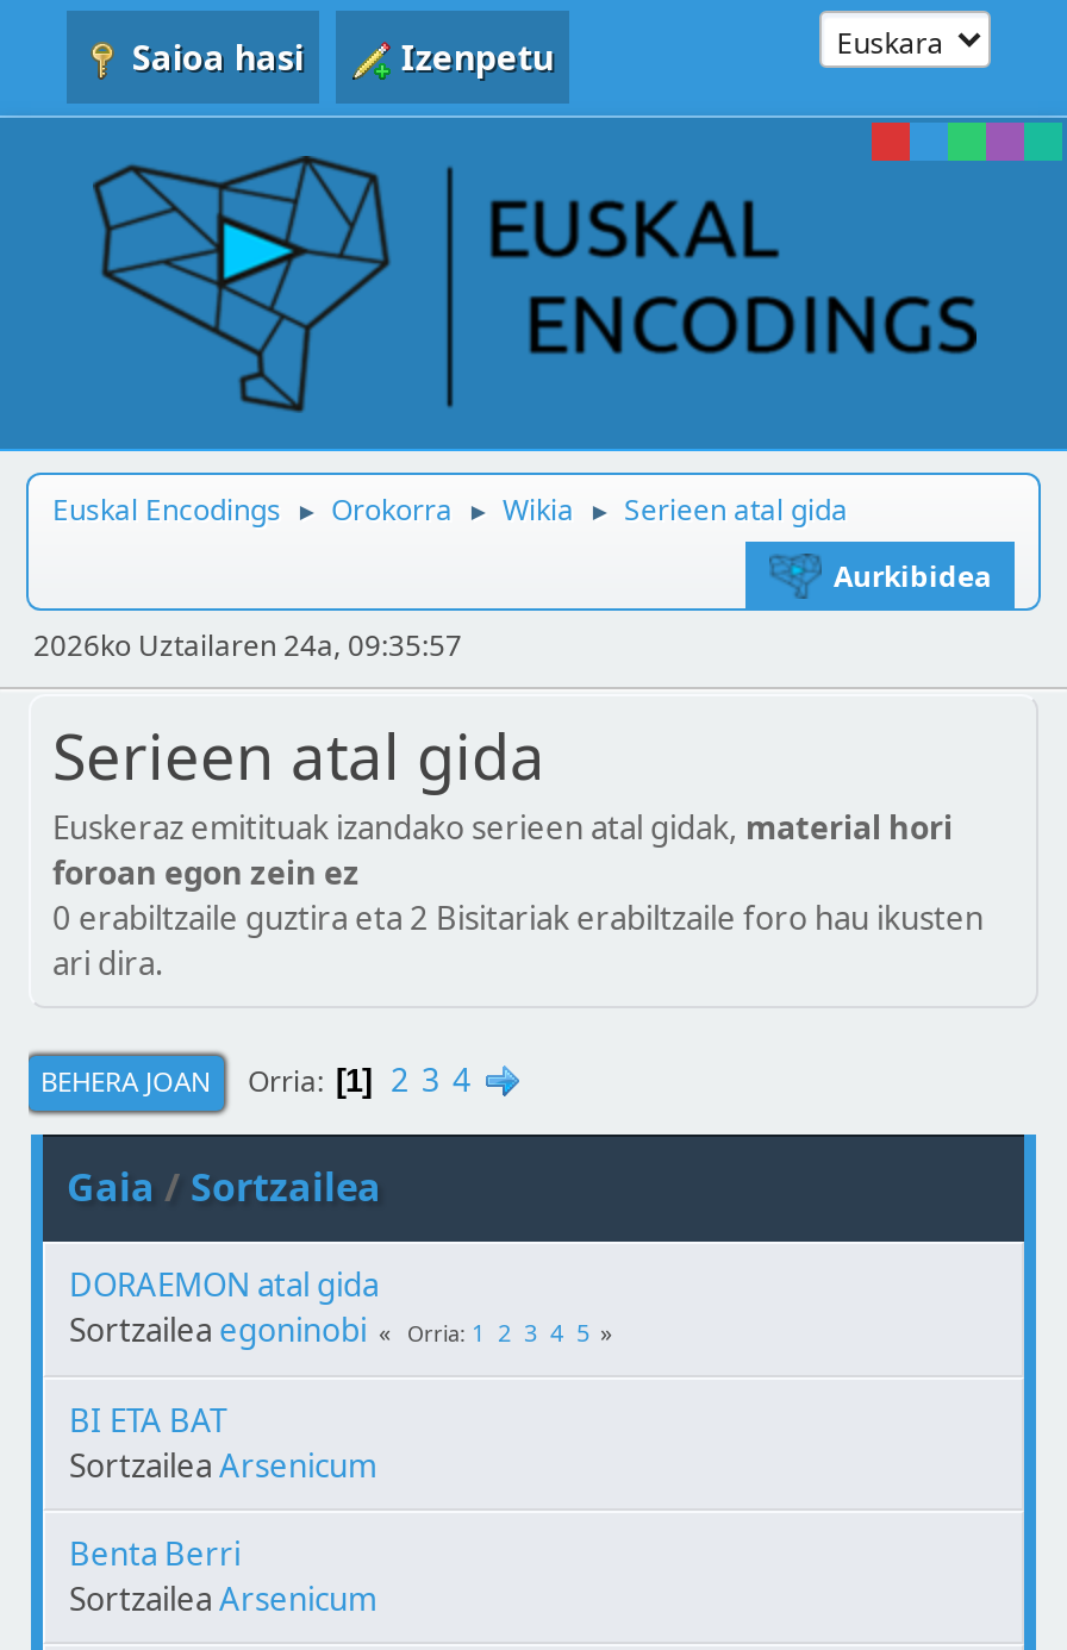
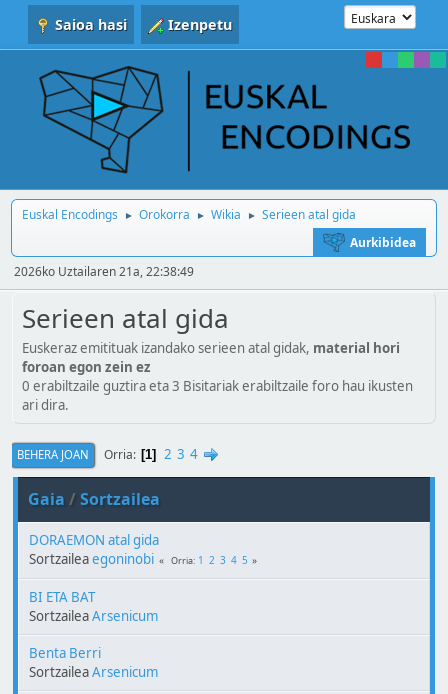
- 2026ko Uztailaren 24a, 09:35:57
+ 2026ko Uztailaren 21a, 22:38:49

- 0 erabiltzaile guztira eta 2 Bisitariak erabiltzaile foro hau ikusten
+ 0 erabiltzaile guztira eta 3 Bisitariak erabiltzaile foro hau ikusten
